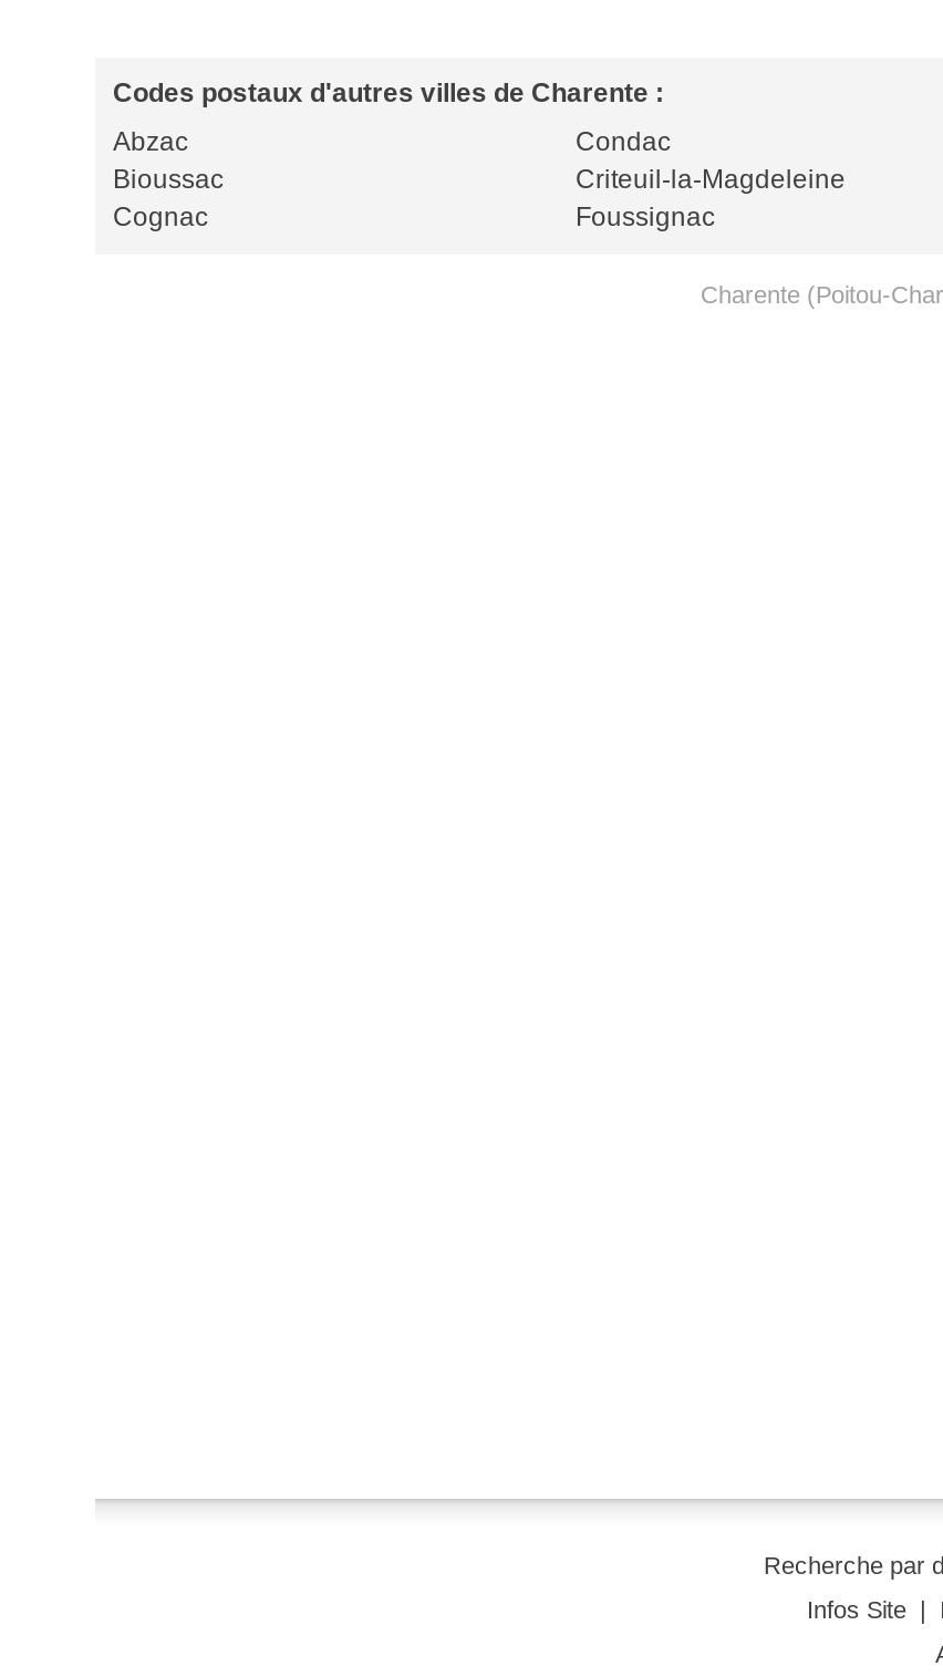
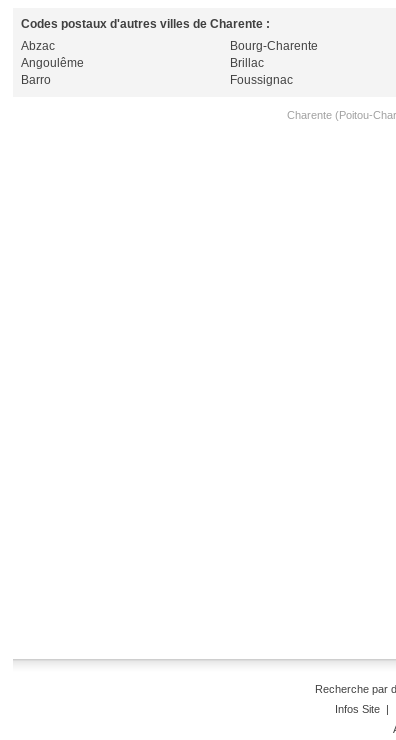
- Condac
- Criteuil-la-Magdeleine
+ Bourg-Charente
+ Brillac

- Bioussac
- Cognac
+ Angoulême
+ Barro
